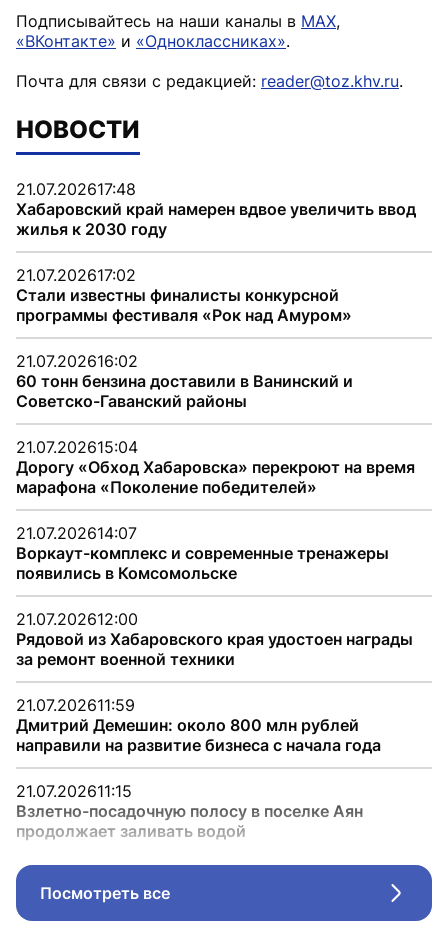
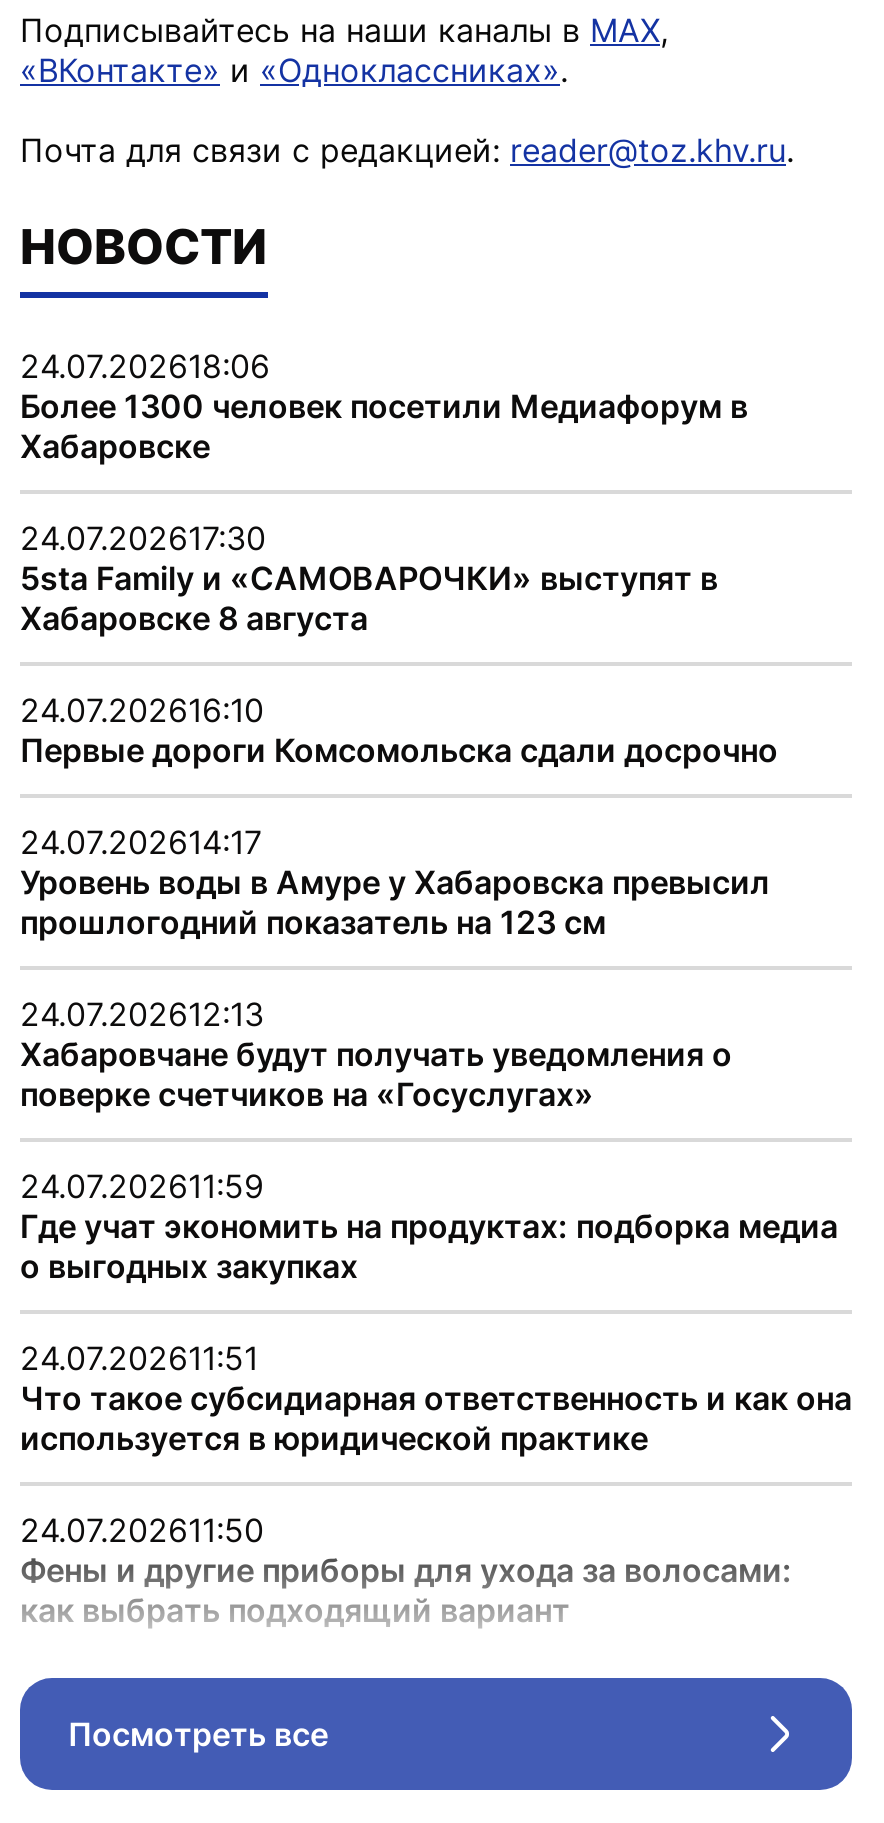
- 21.07.202617:48
- Хабаровский край намерен вдвое увеличить ввод
- жилья к 2030 году
+ 24.07.202618:06
+ Более 1300 человек посетили Медиафорум в
+ Хабаровске

- 21.07.202617:02
- Стали известны финалисты конкурсной
- программы фестиваля «Рок над Амуром»
+ 24.07.202617:30
+ 5sta Family и «САМОВАРОЧКИ» выступят в
+ Хабаровске 8 августа

- 21.07.202616:02
- 60 тонн бензина доставили в Ванинский и
- Советско-Гаванский районы
+ 24.07.202616:10
+ Первые дороги Комсомольска сдали досрочно

- 21.07.202615:04
- Дорогу «Обход Хабаровска» перекроют на время
- марафона «Поколение победителей»
+ 24.07.202614:17
+ Уровень воды в Амуре у Хабаровска превысил
+ прошлогодний показатель на 123 см

- 21.07.202614:07
- Воркаут-комплекс и современные тренажеры
- появились в Комсомольске
+ 24.07.202612:13
+ Хабаровчане будут получать уведомления о
+ поверке счетчиков на «Госуслугах»

- 21.07.202612:00
- Рядовой из Хабаровского края удостоен награды
- за ремонт военной техники
+ 24.07.202611:59
+ Где учат экономить на продуктах: подборка медиа
+ о выгодных закупках

- 21.07.202611:59
- Дмитрий Демешин: около 800 млн рублей
- направили на развитие бизнеса с начала года
+ 24.07.202611:51
+ Что такое субсидиарная ответственность и как она
+ используется в юридической практике

- 21.07.202611:15
- Взлетно-посадочную полосу в поселке Аян
- продолжает заливать водой
+ 24.07.202611:50
+ Фены и другие приборы для ухода за волосами:
+ как выбрать подходящий вариант
